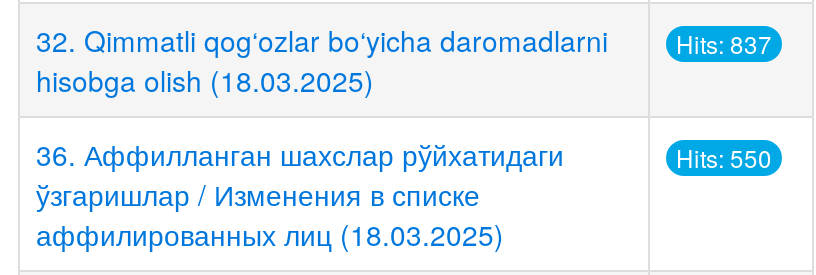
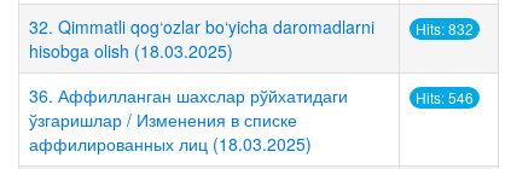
- Hits: 837
+ Hits: 832

- Hits: 550
+ Hits: 546
